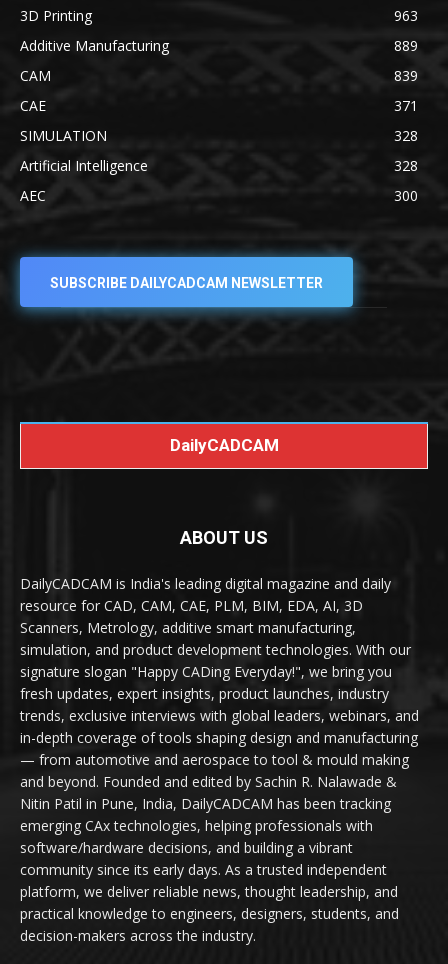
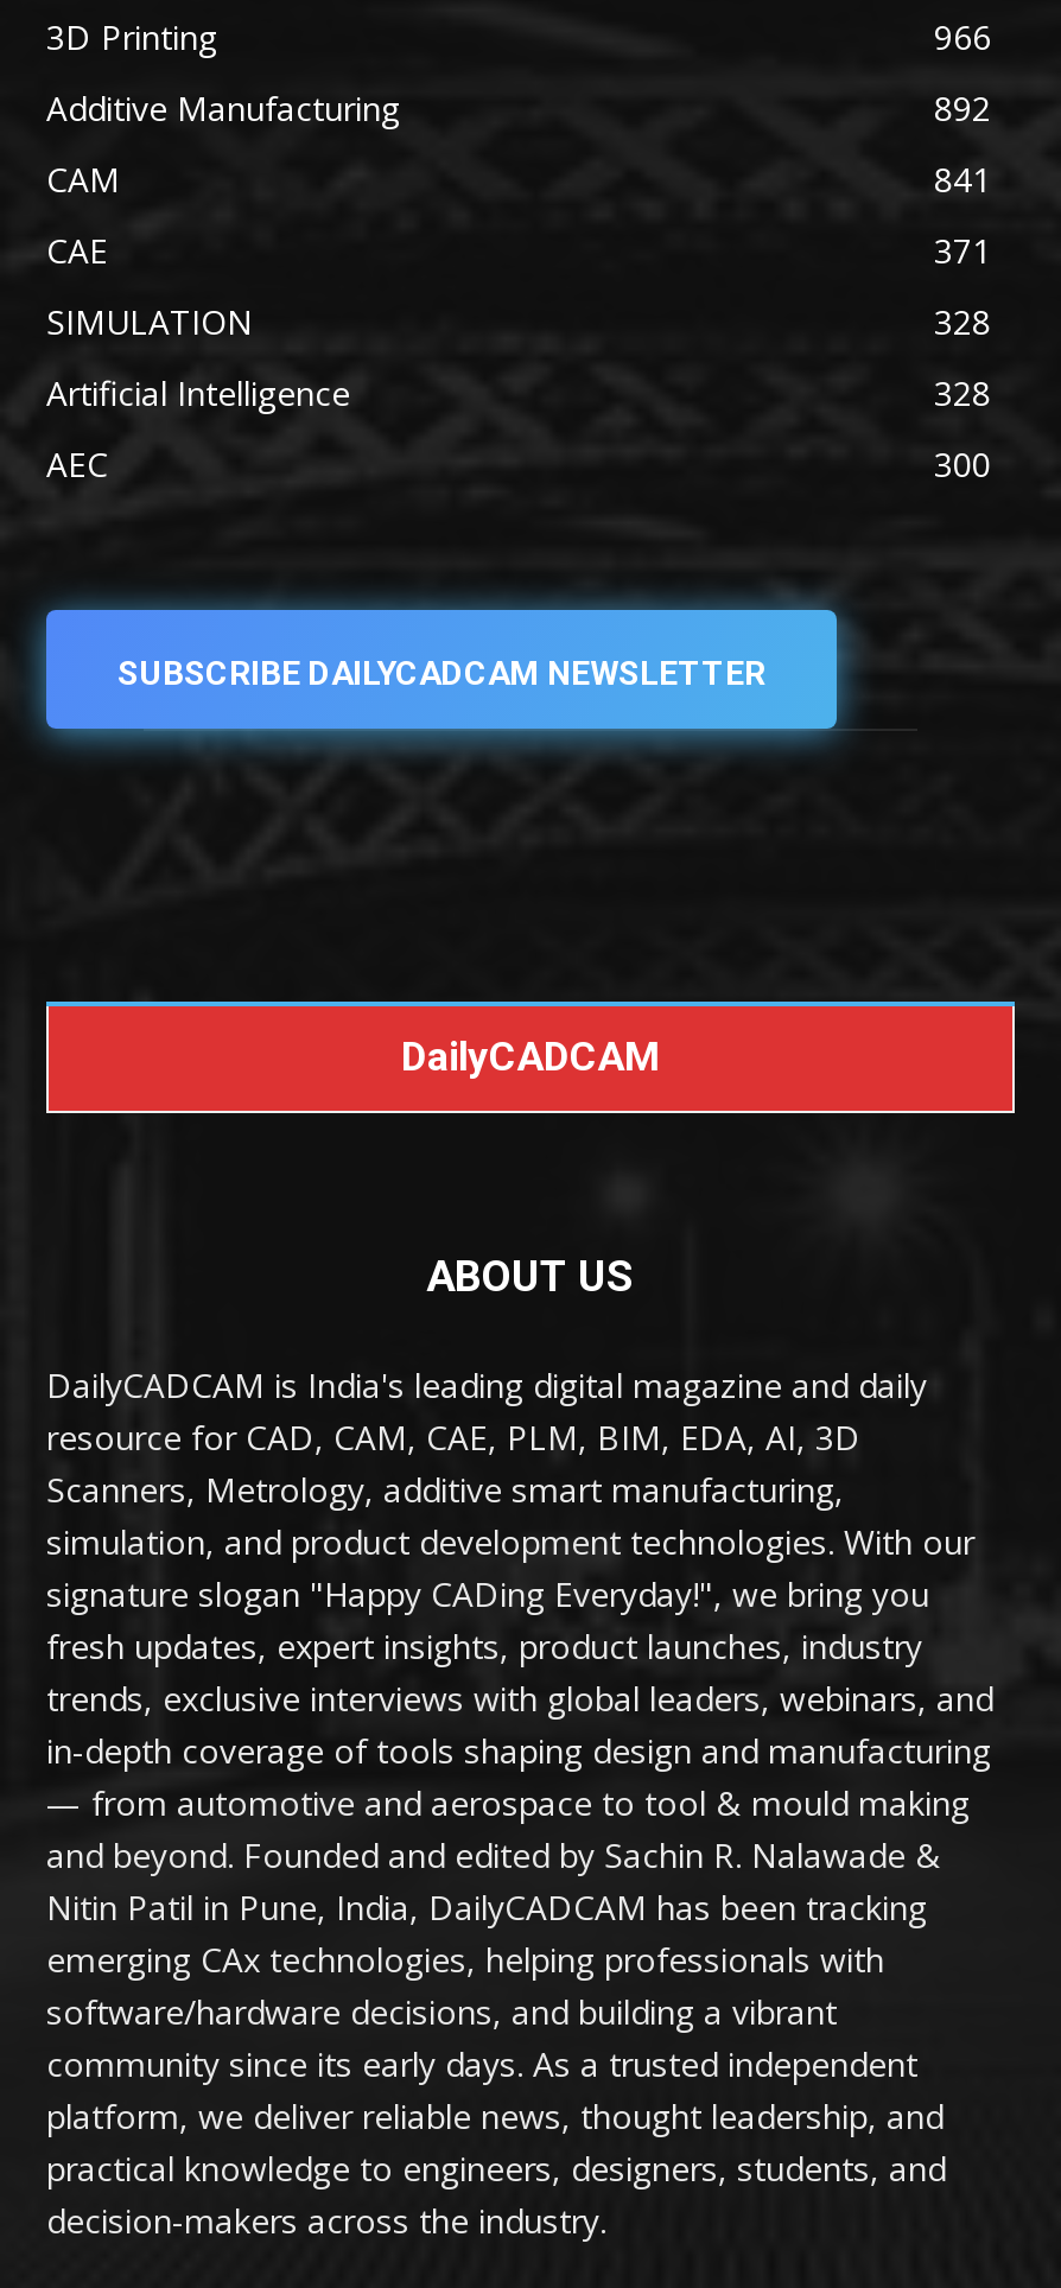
- 963
+ 966

- 889
+ 892

- 839
+ 841
